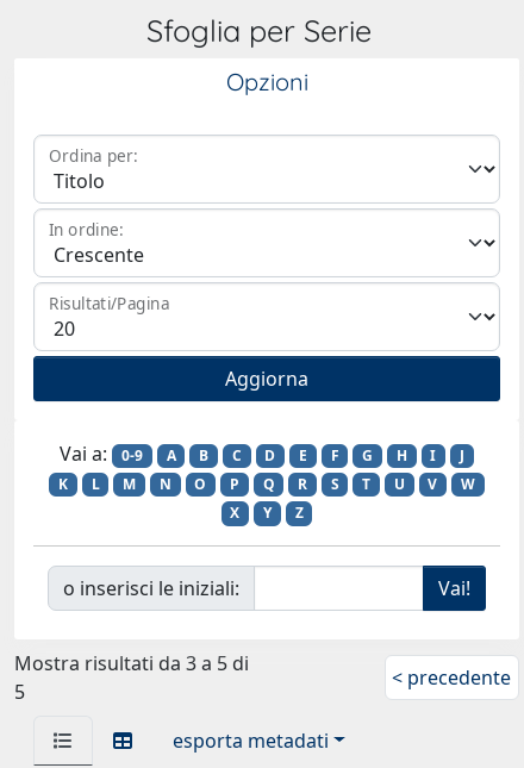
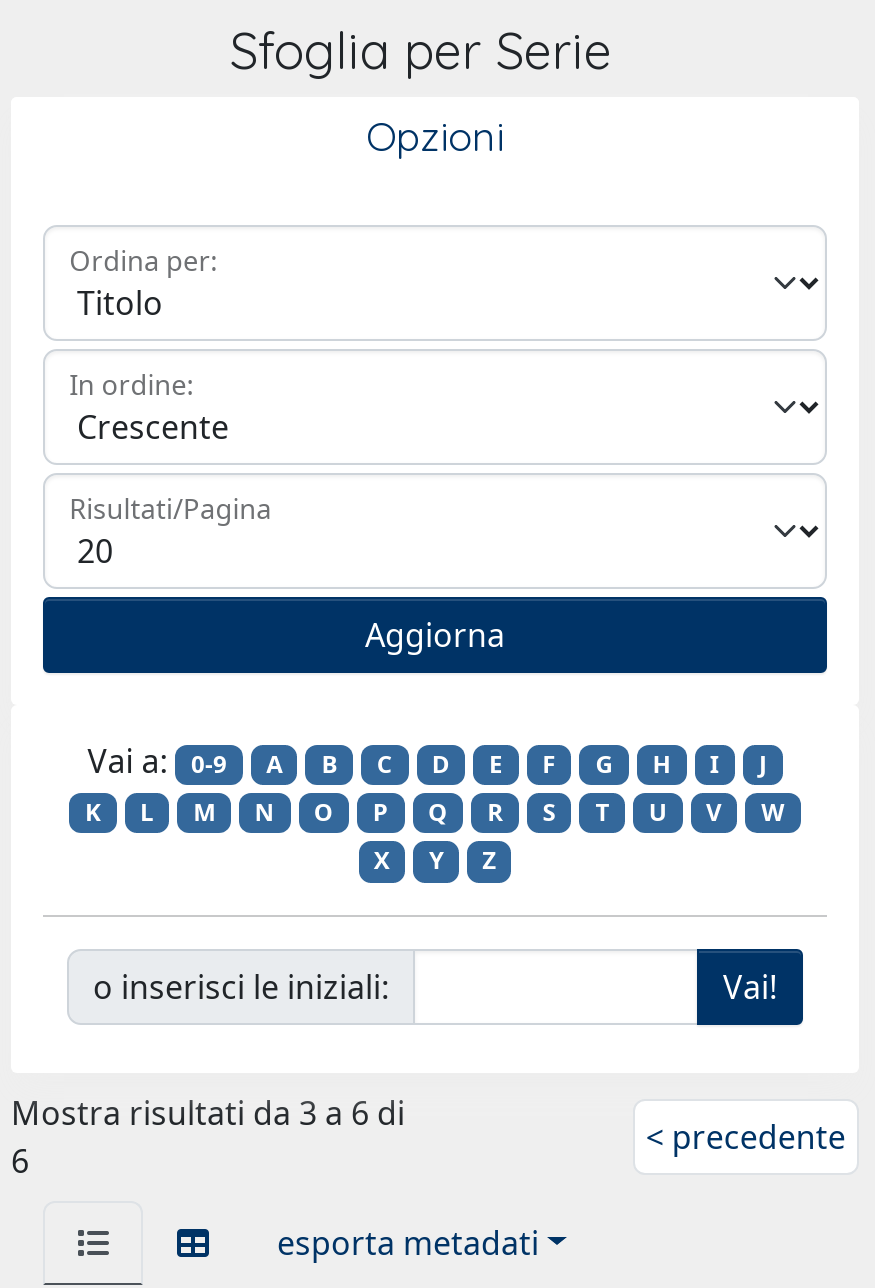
- Mostra risultati da 3 a 5 di
+ Mostra risultati da 3 a 6 di

- 5
+ 6
